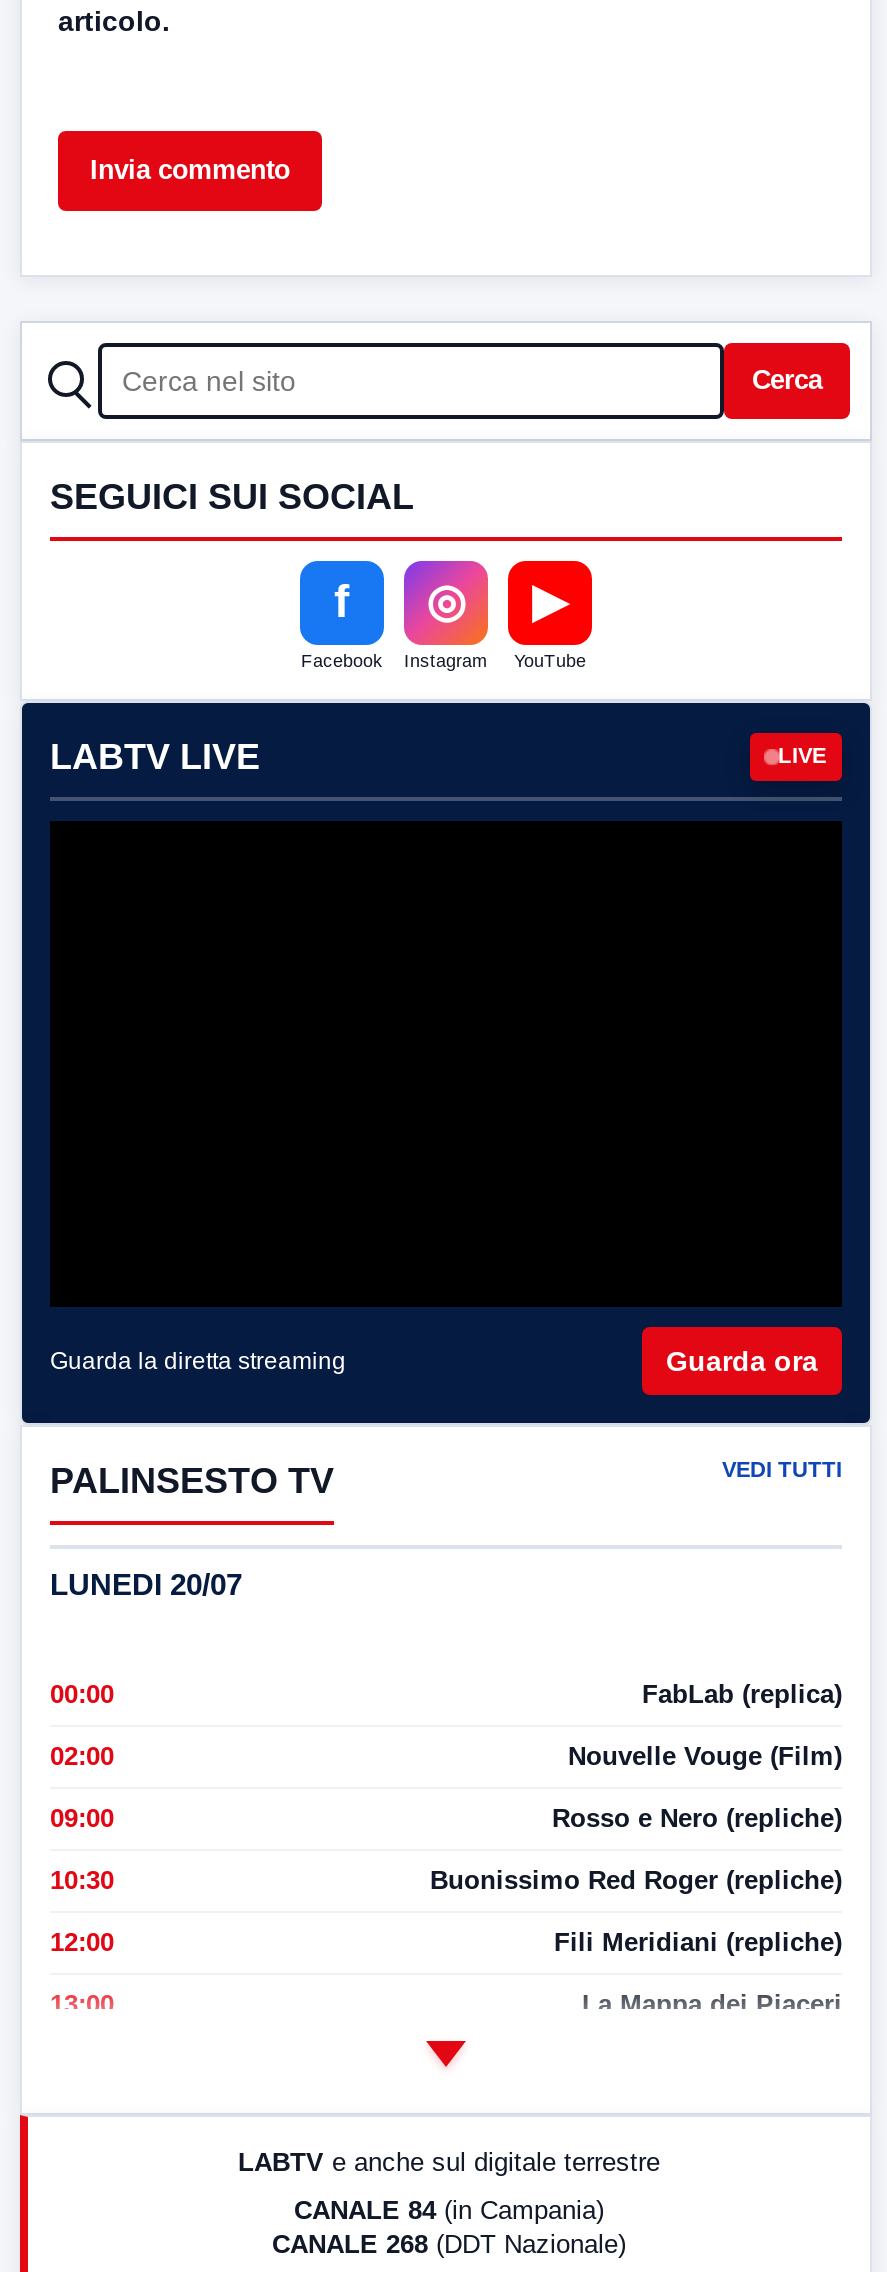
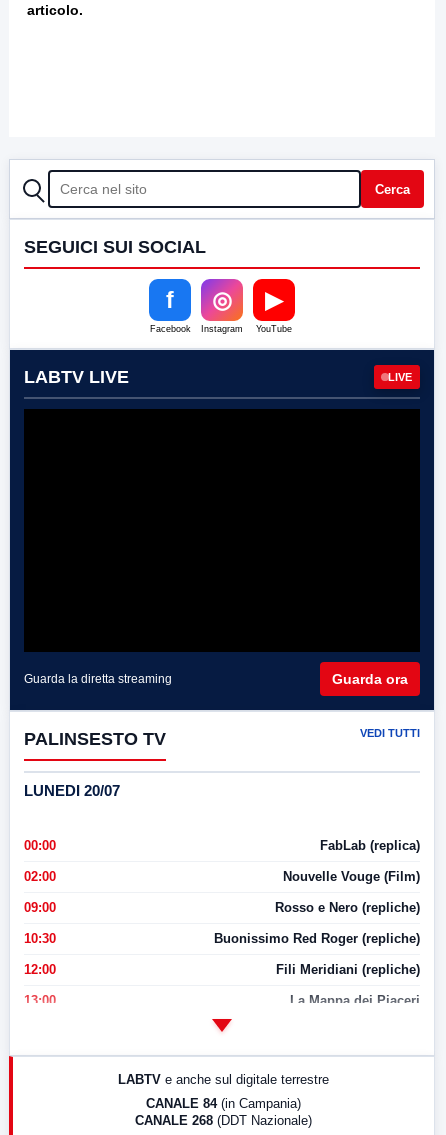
- [image]
